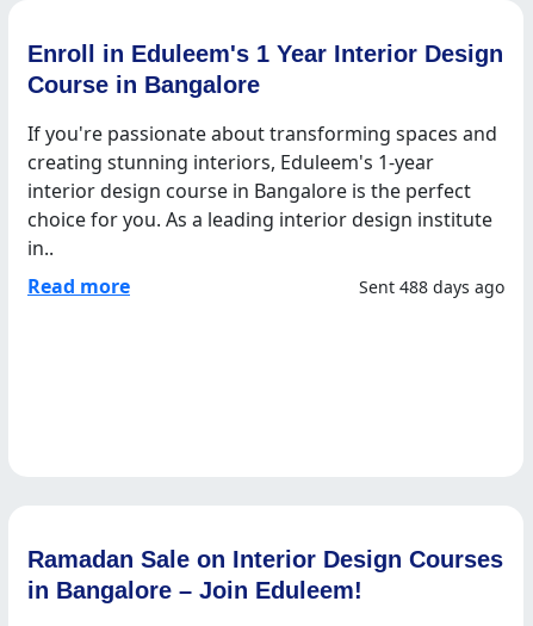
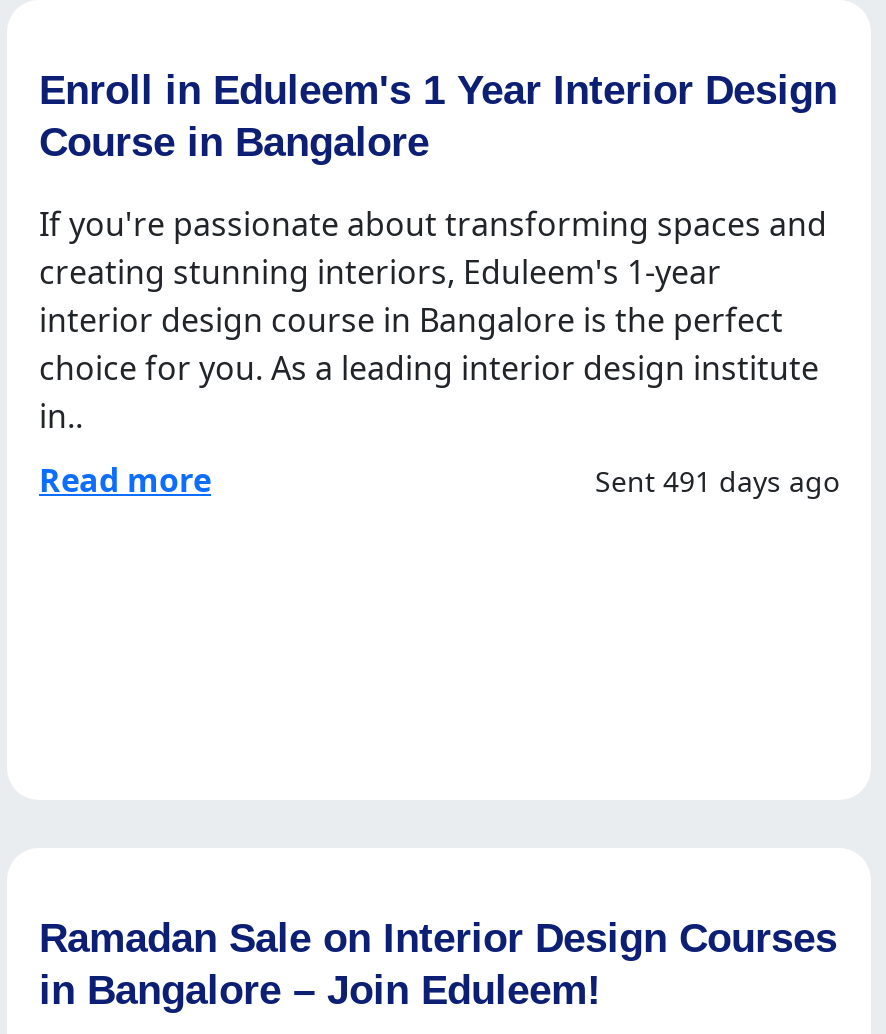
- Sent 488 days ago
+ Sent 491 days ago
